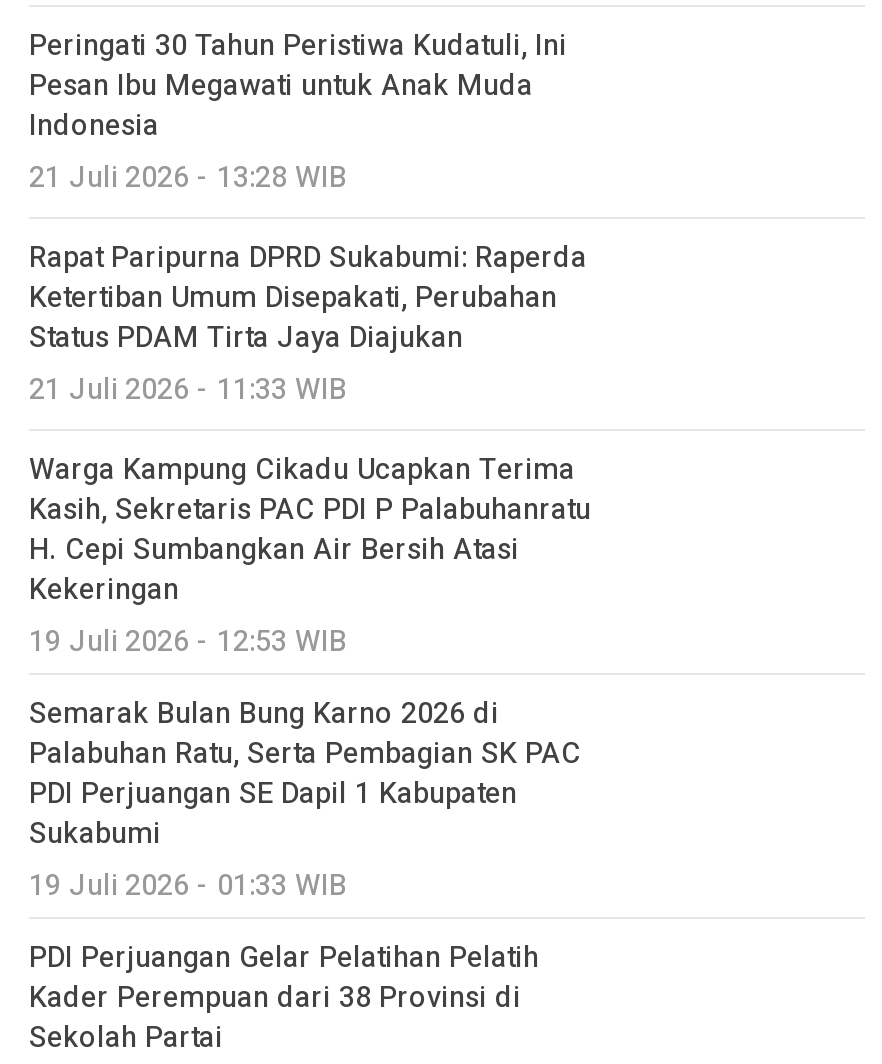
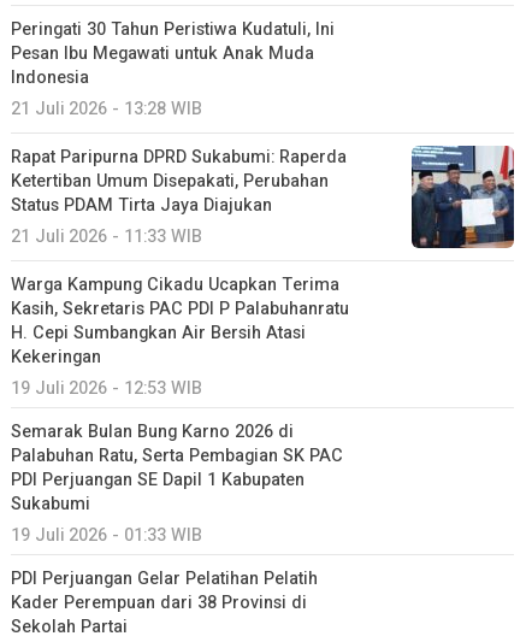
+ [image]
